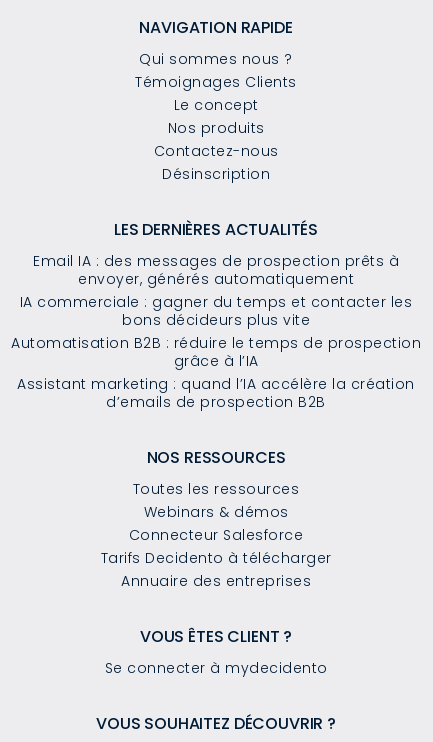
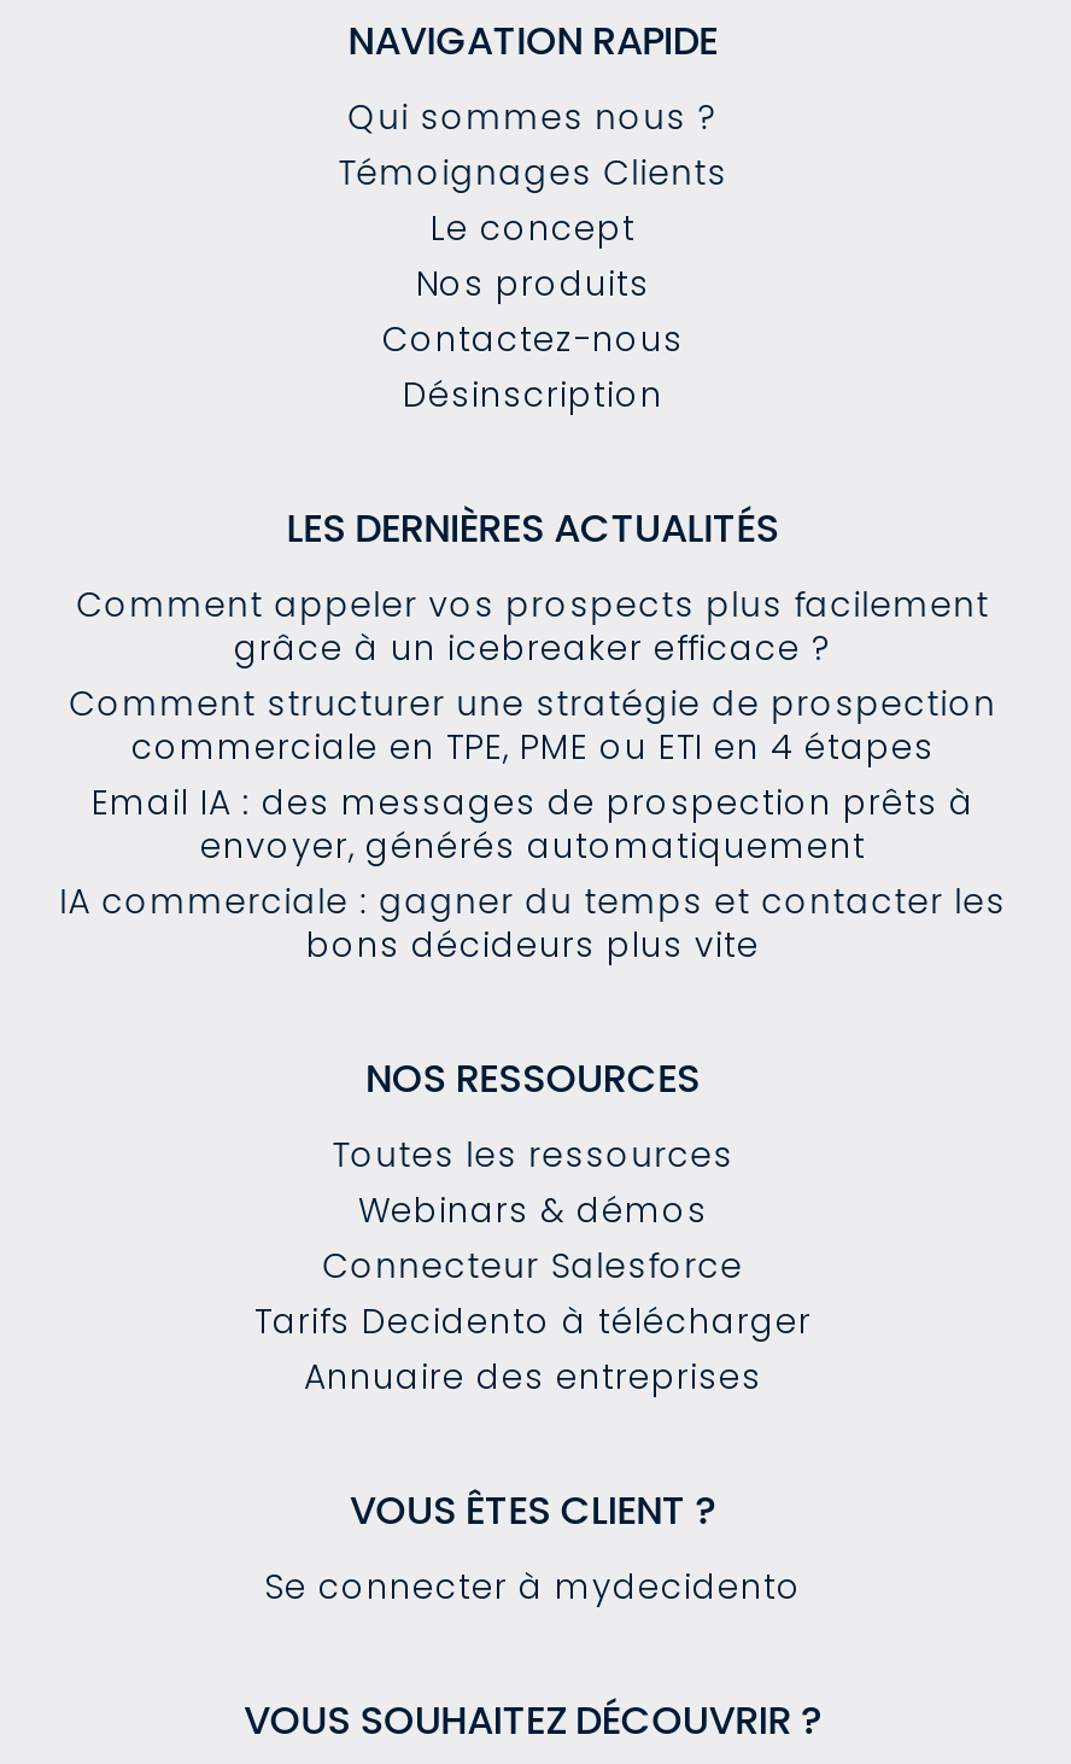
+ Comment appeler vos prospects plus facilement
+ grâce à un icebreaker efficace ?
+ Comment structurer une stratégie de prospection
+ commerciale en TPE, PME ou ETI en 4 étapes

moved down: Email IA : des messages de prospection prêts à | envoyer, générés automatiquement | IA commerciale : gagner du temps et contacter les | bons décideurs plus vite

- Automatisation B2B : réduire le temps de prospection
- grâce à l’IA
- Assistant marketing : quand l’IA accélère la création
- d’emails de prospection B2B
